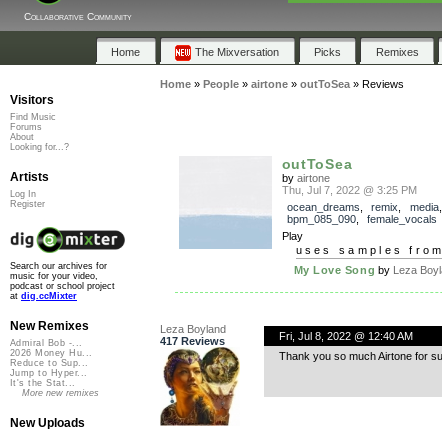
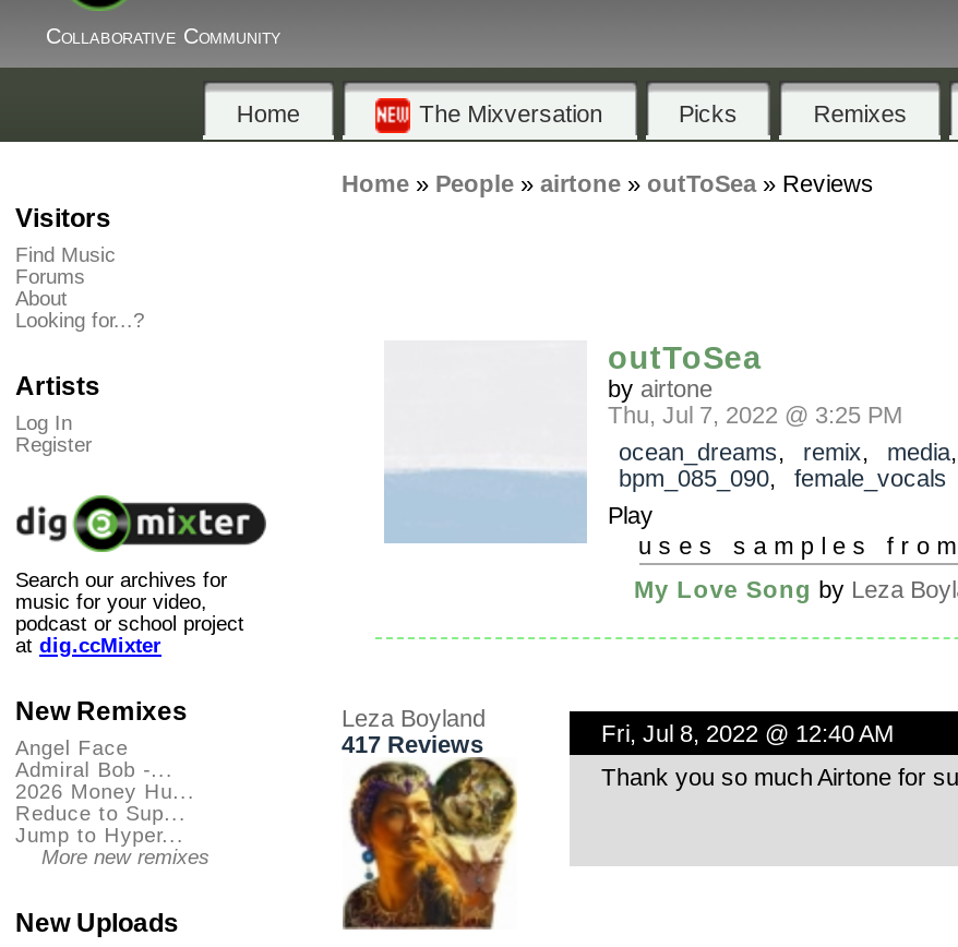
+ Angel Face

- It's the Stat...
